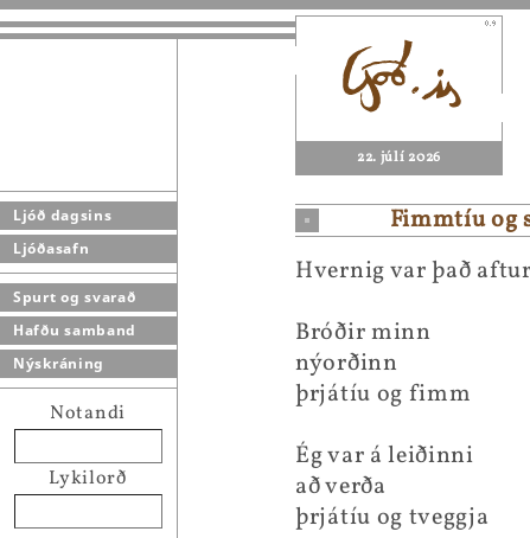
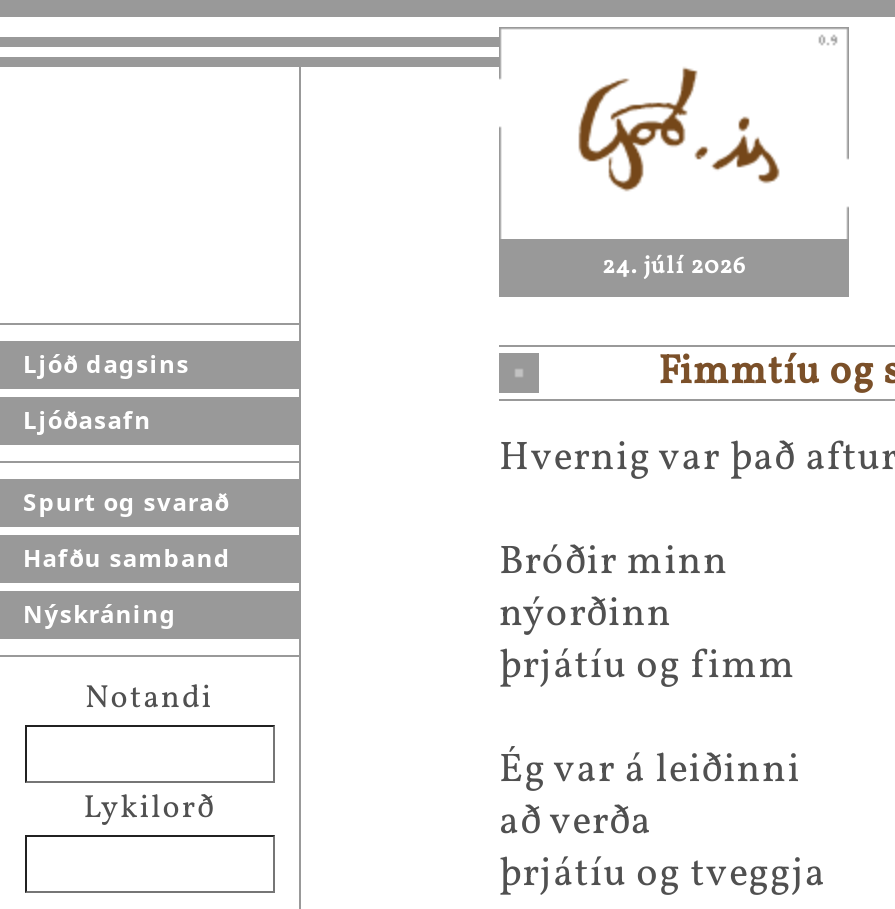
- 22. júlí 2026
+ 24. júlí 2026
